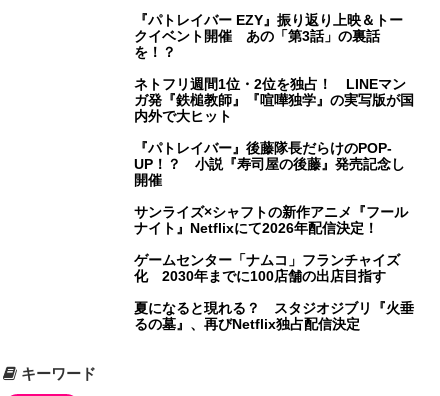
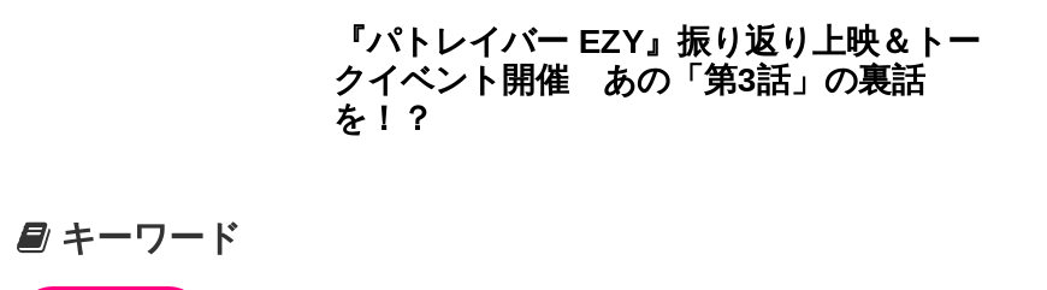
- ネトフリ週間1位・2位を独占！ LINEマン
- ガ発『鉄槌教師』『喧嘩独学』の実写版が国
- 内外で大ヒット
- 『パトレイバー』後藤隊長だらけのPOP-
- UP！？ 小説『寿司屋の後藤』発売記念し
- 開催
- サンライズ×シャフトの新作アニメ『フール
- ナイト』Netflixにて2026年配信決定！
- ゲームセンター「ナムコ」フランチャイズ
- 化 2030年までに100店舗の出店目指す
- 夏になると現れる？ スタジオジブリ『火垂
- るの墓』、再びNetflix独占配信決定
